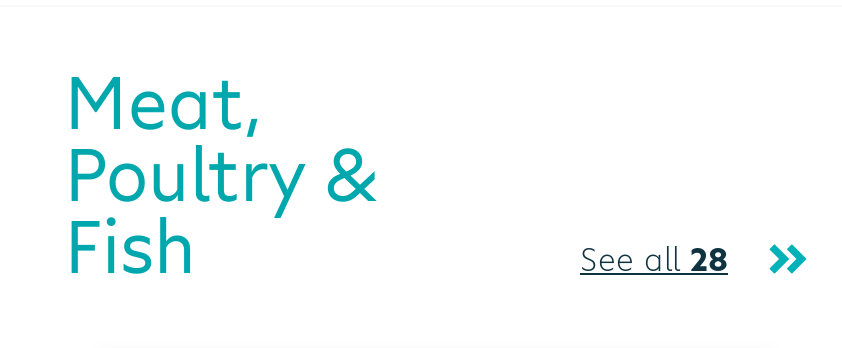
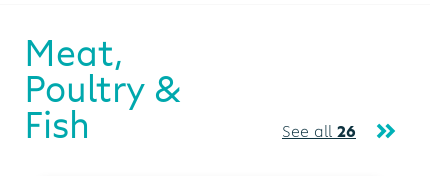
- See all 28
+ See all 26
